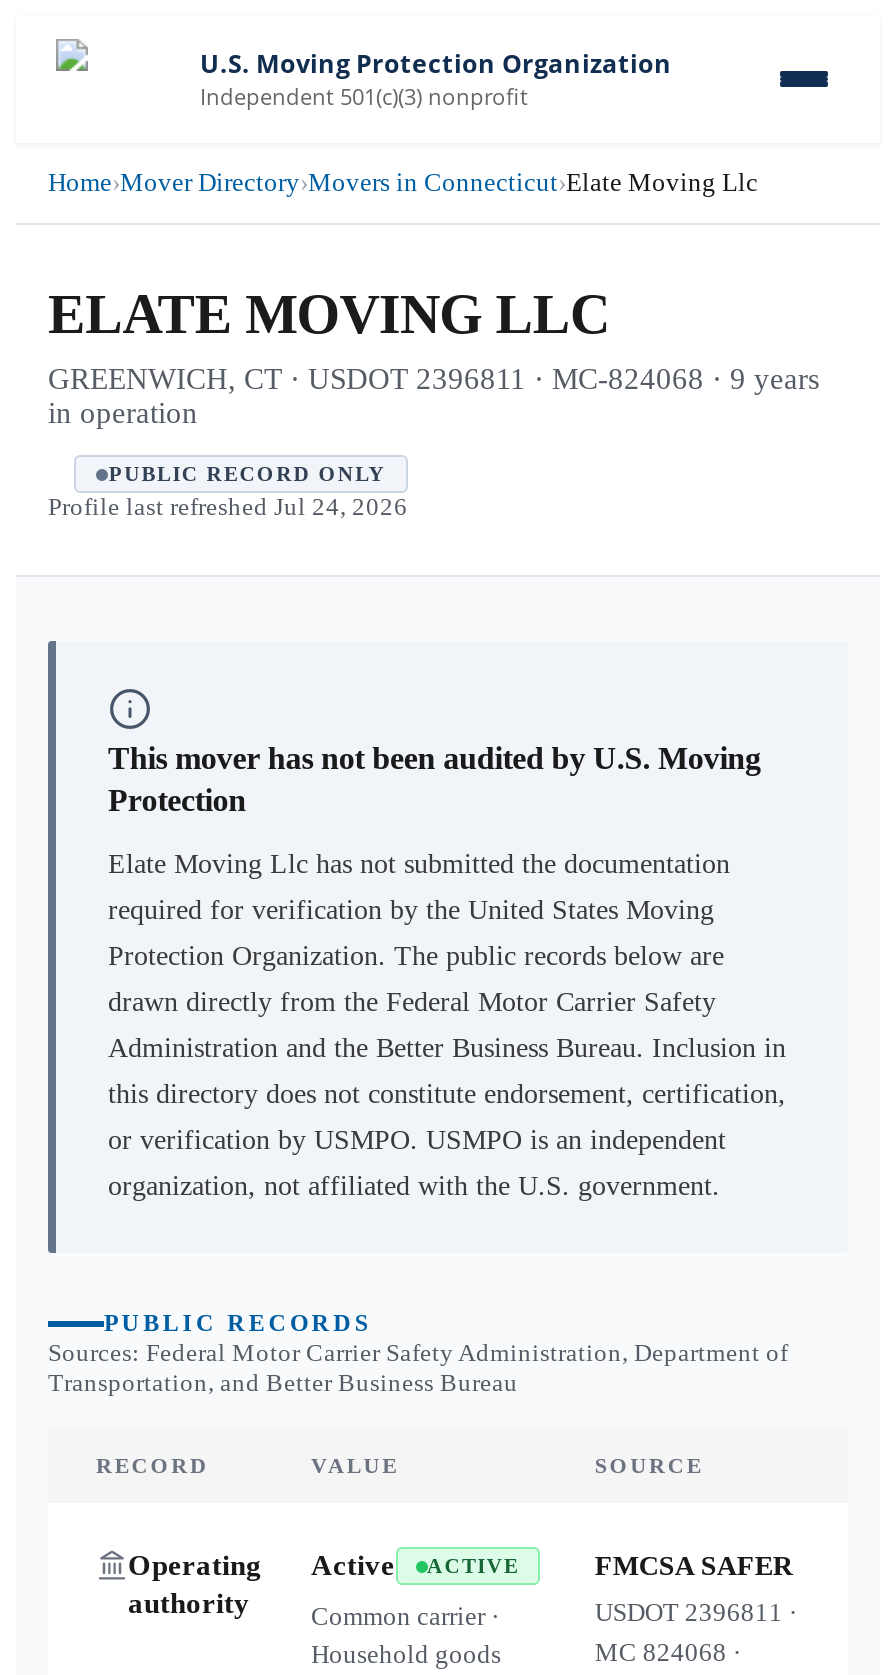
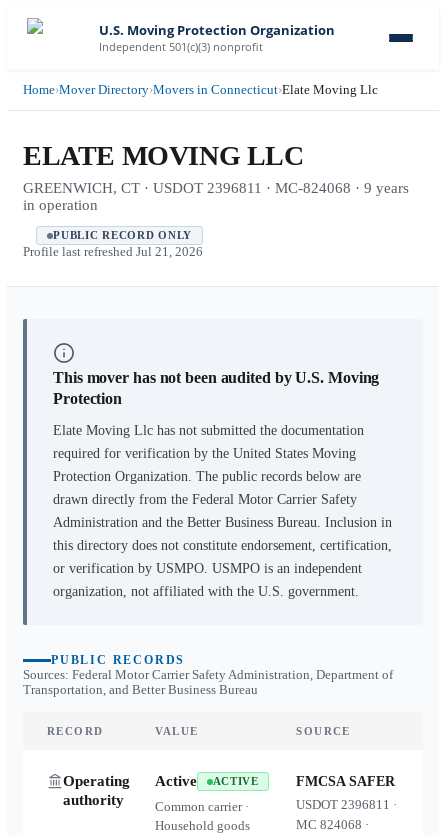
- Profile last refreshed Jul 24, 2026
+ Profile last refreshed Jul 21, 2026
